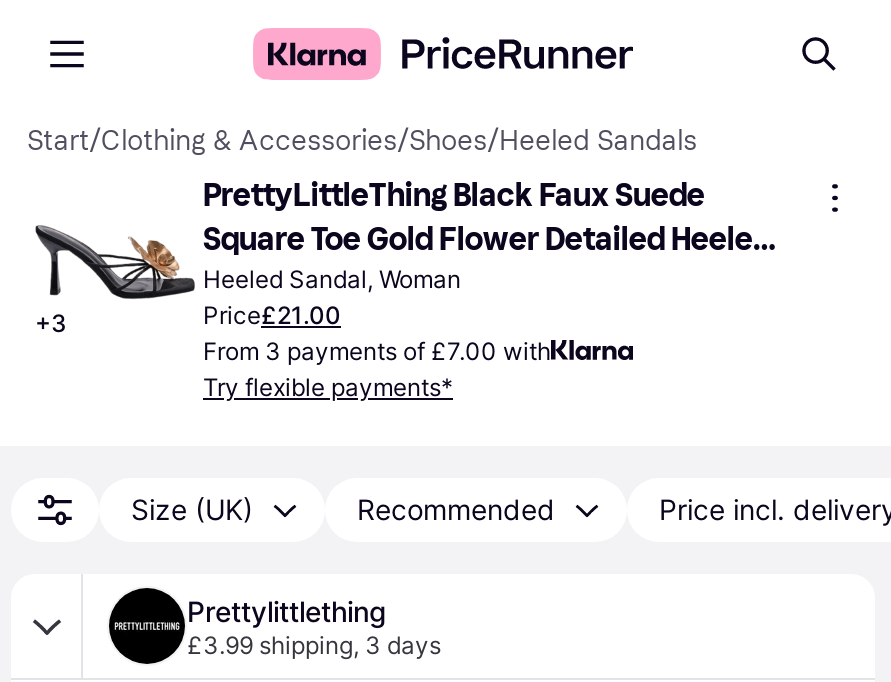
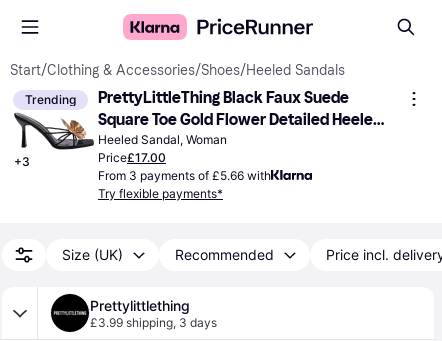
+ Trending

- Price£21.00
+ Price£17.00

- From 3 payments of £7.00 with
+ From 3 payments of £5.66 with
